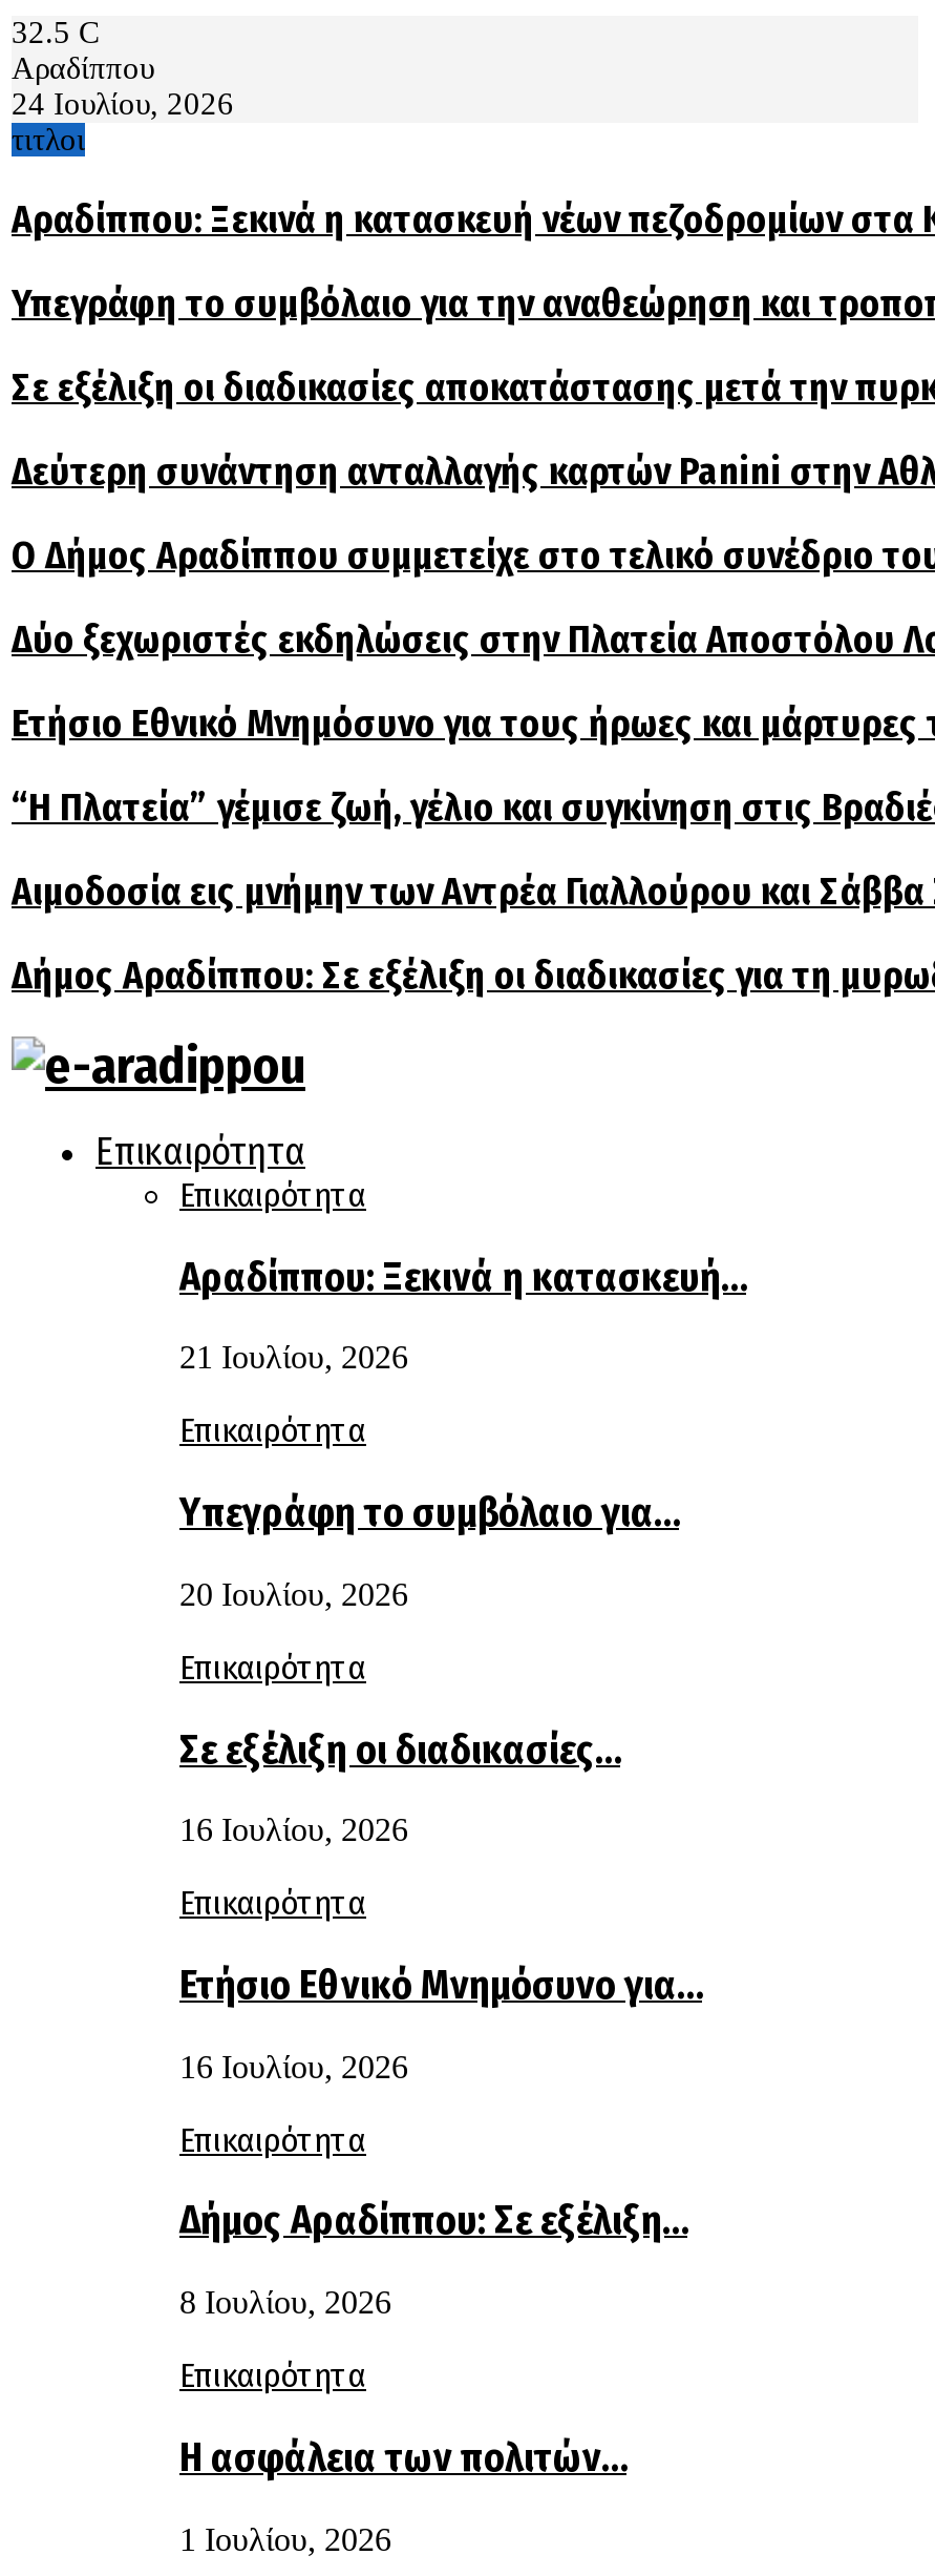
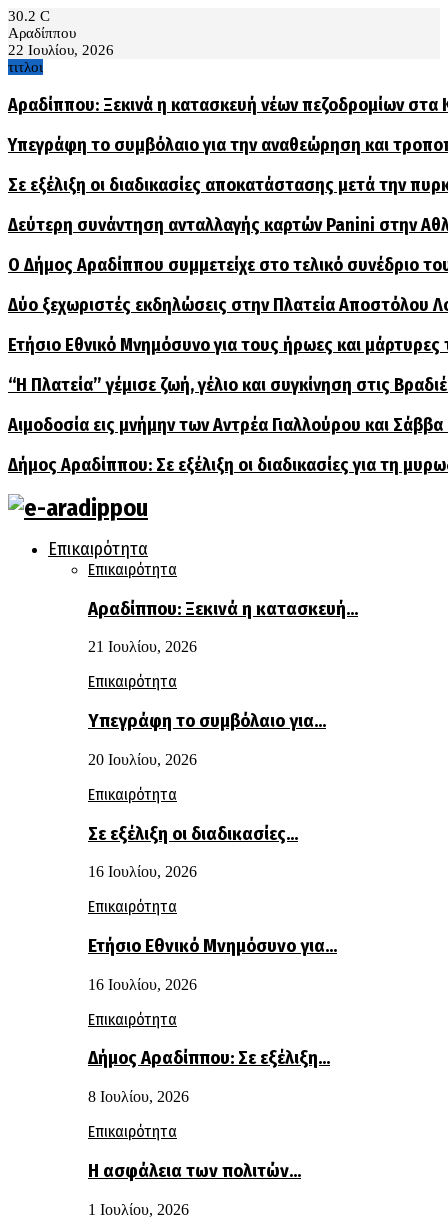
- 32.5 C
+ 30.2 C

- 24 Ιουλίου, 2026
+ 22 Ιουλίου, 2026
